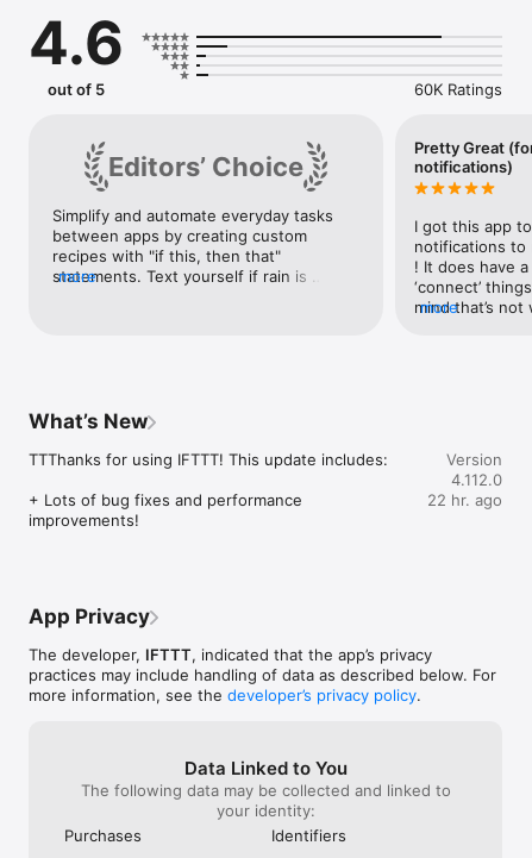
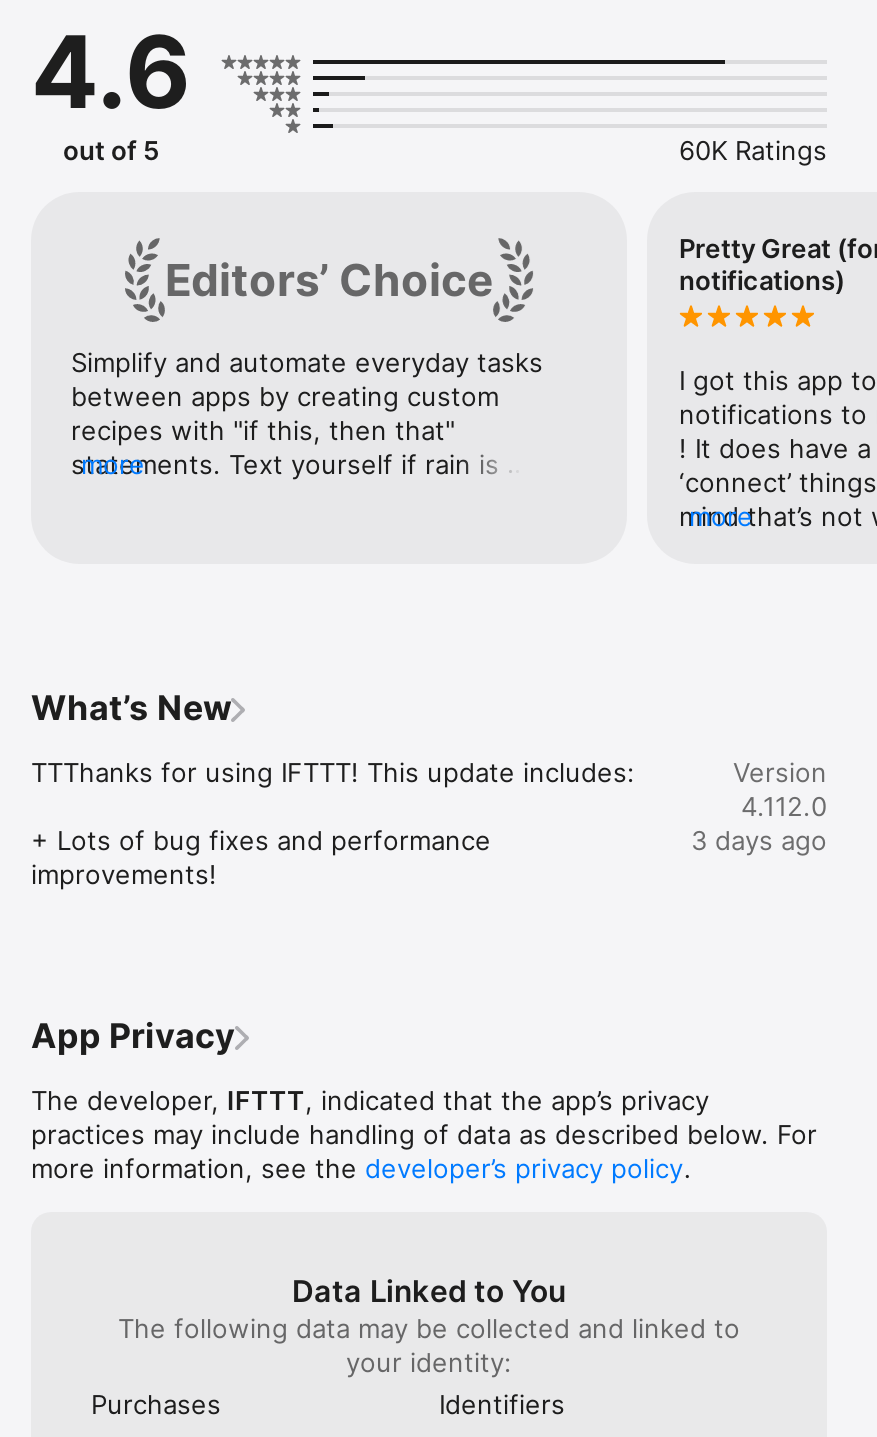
- 22 hr. ago
+ 3 days ago
